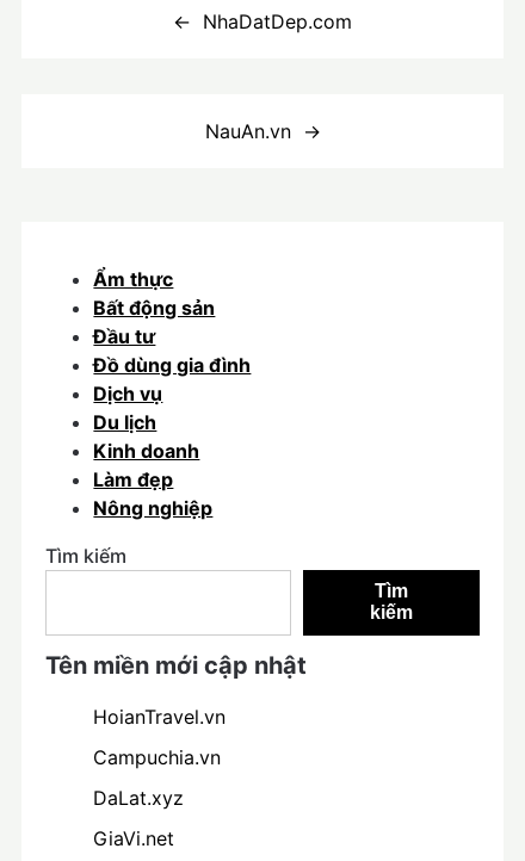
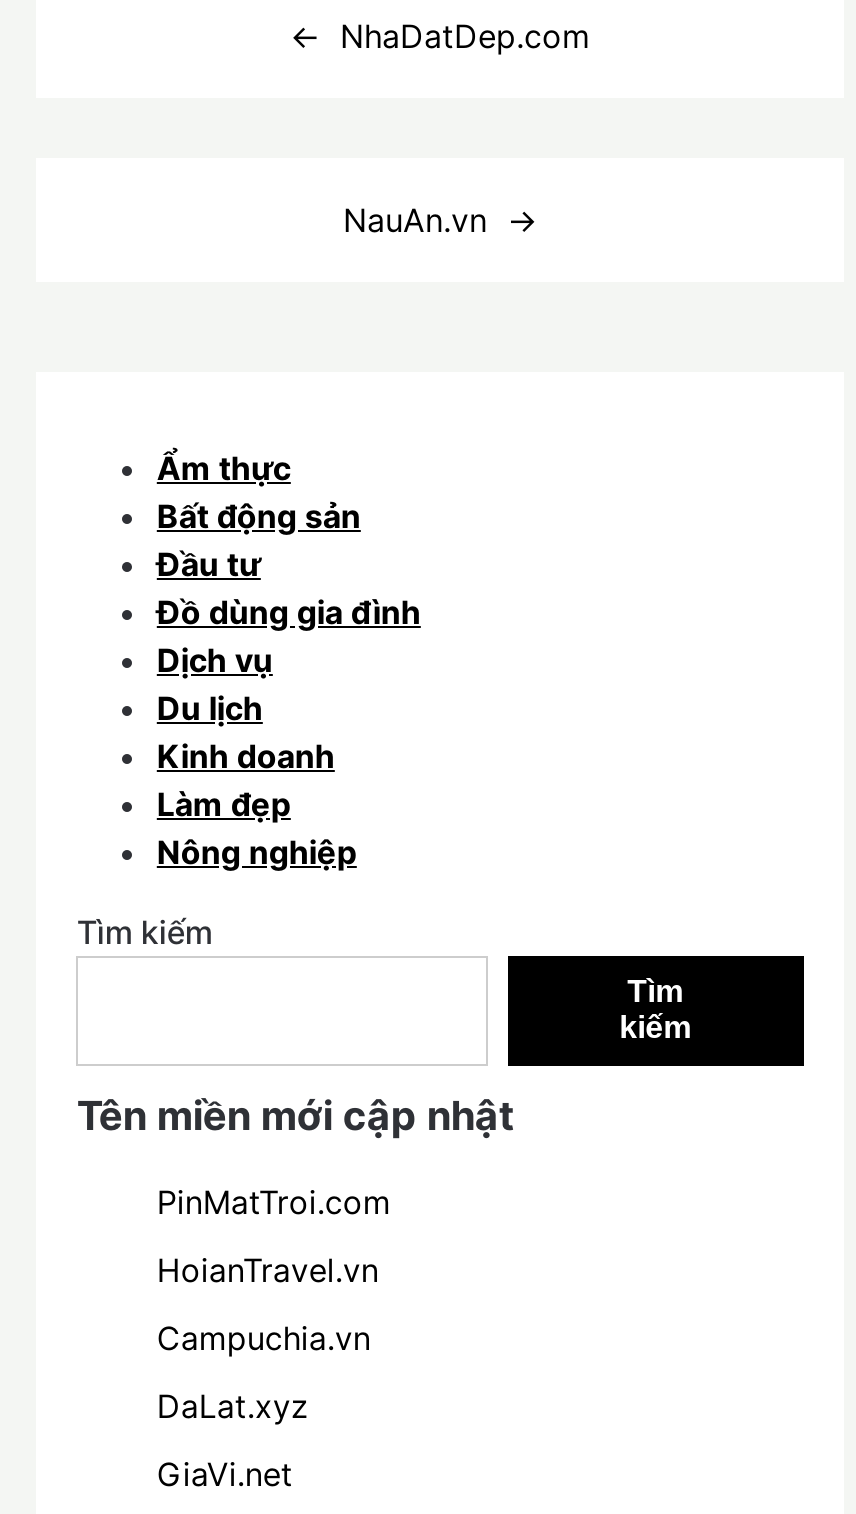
+ PinMatTroi.com
